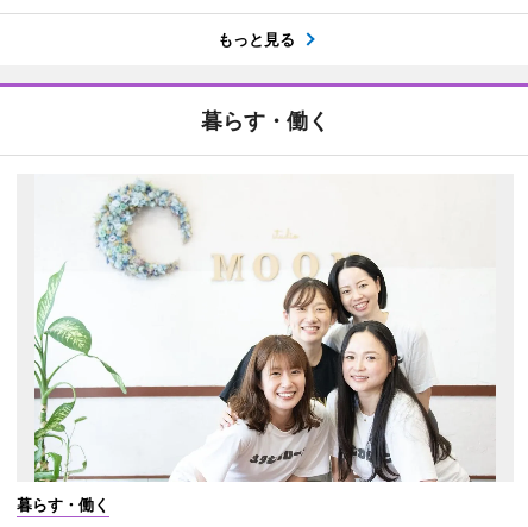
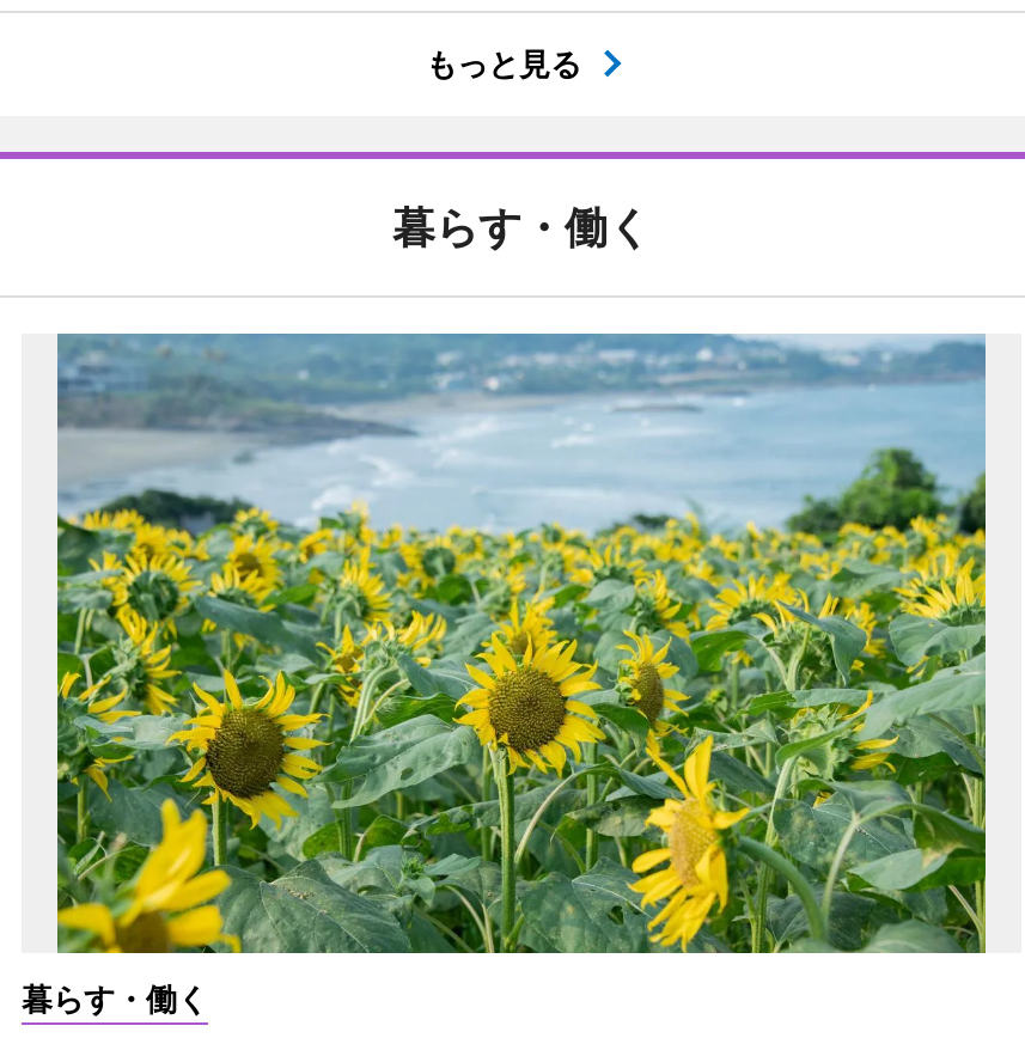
- [image]
+ [image]
